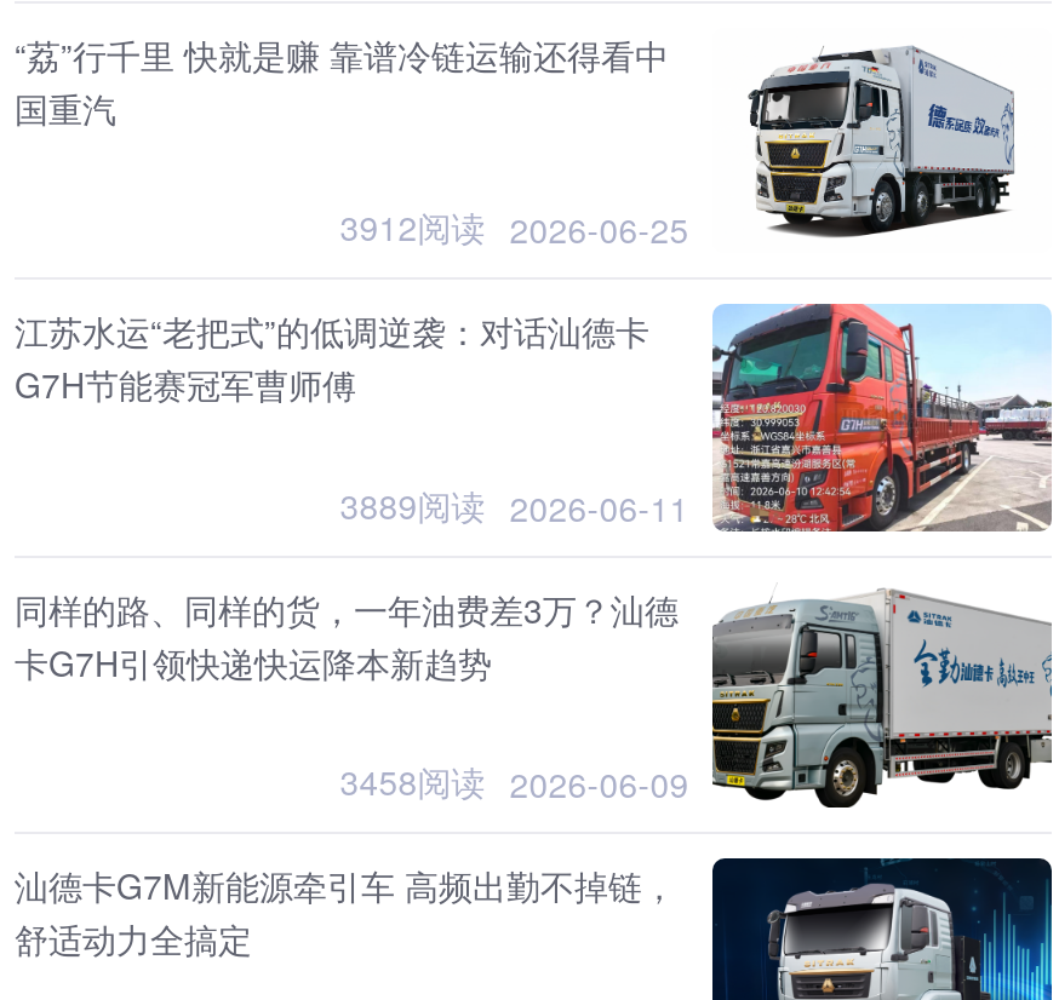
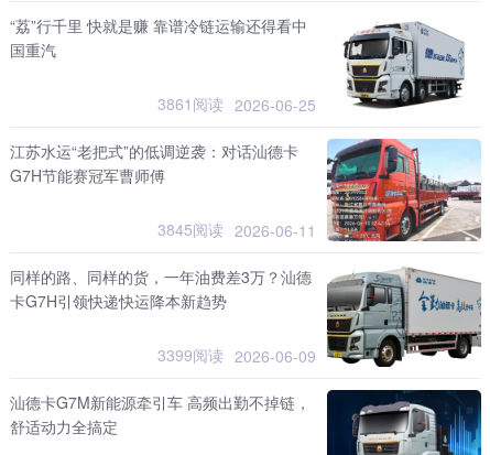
- 3912阅读 2026-06-25
+ 3861阅读 2026-06-25

- 3889阅读 2026-06-11
+ 3845阅读 2026-06-11

- 3458阅读 2026-06-09
+ 3399阅读 2026-06-09
